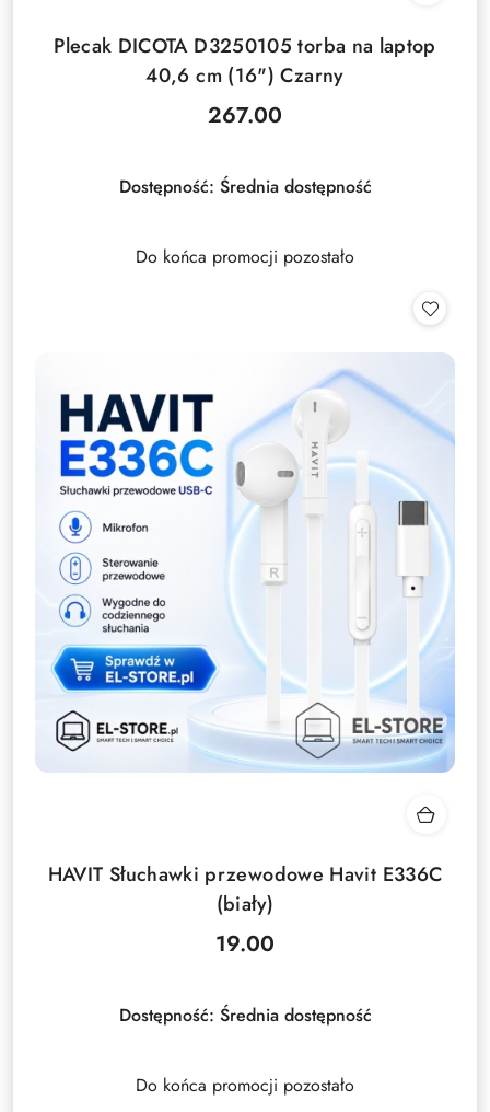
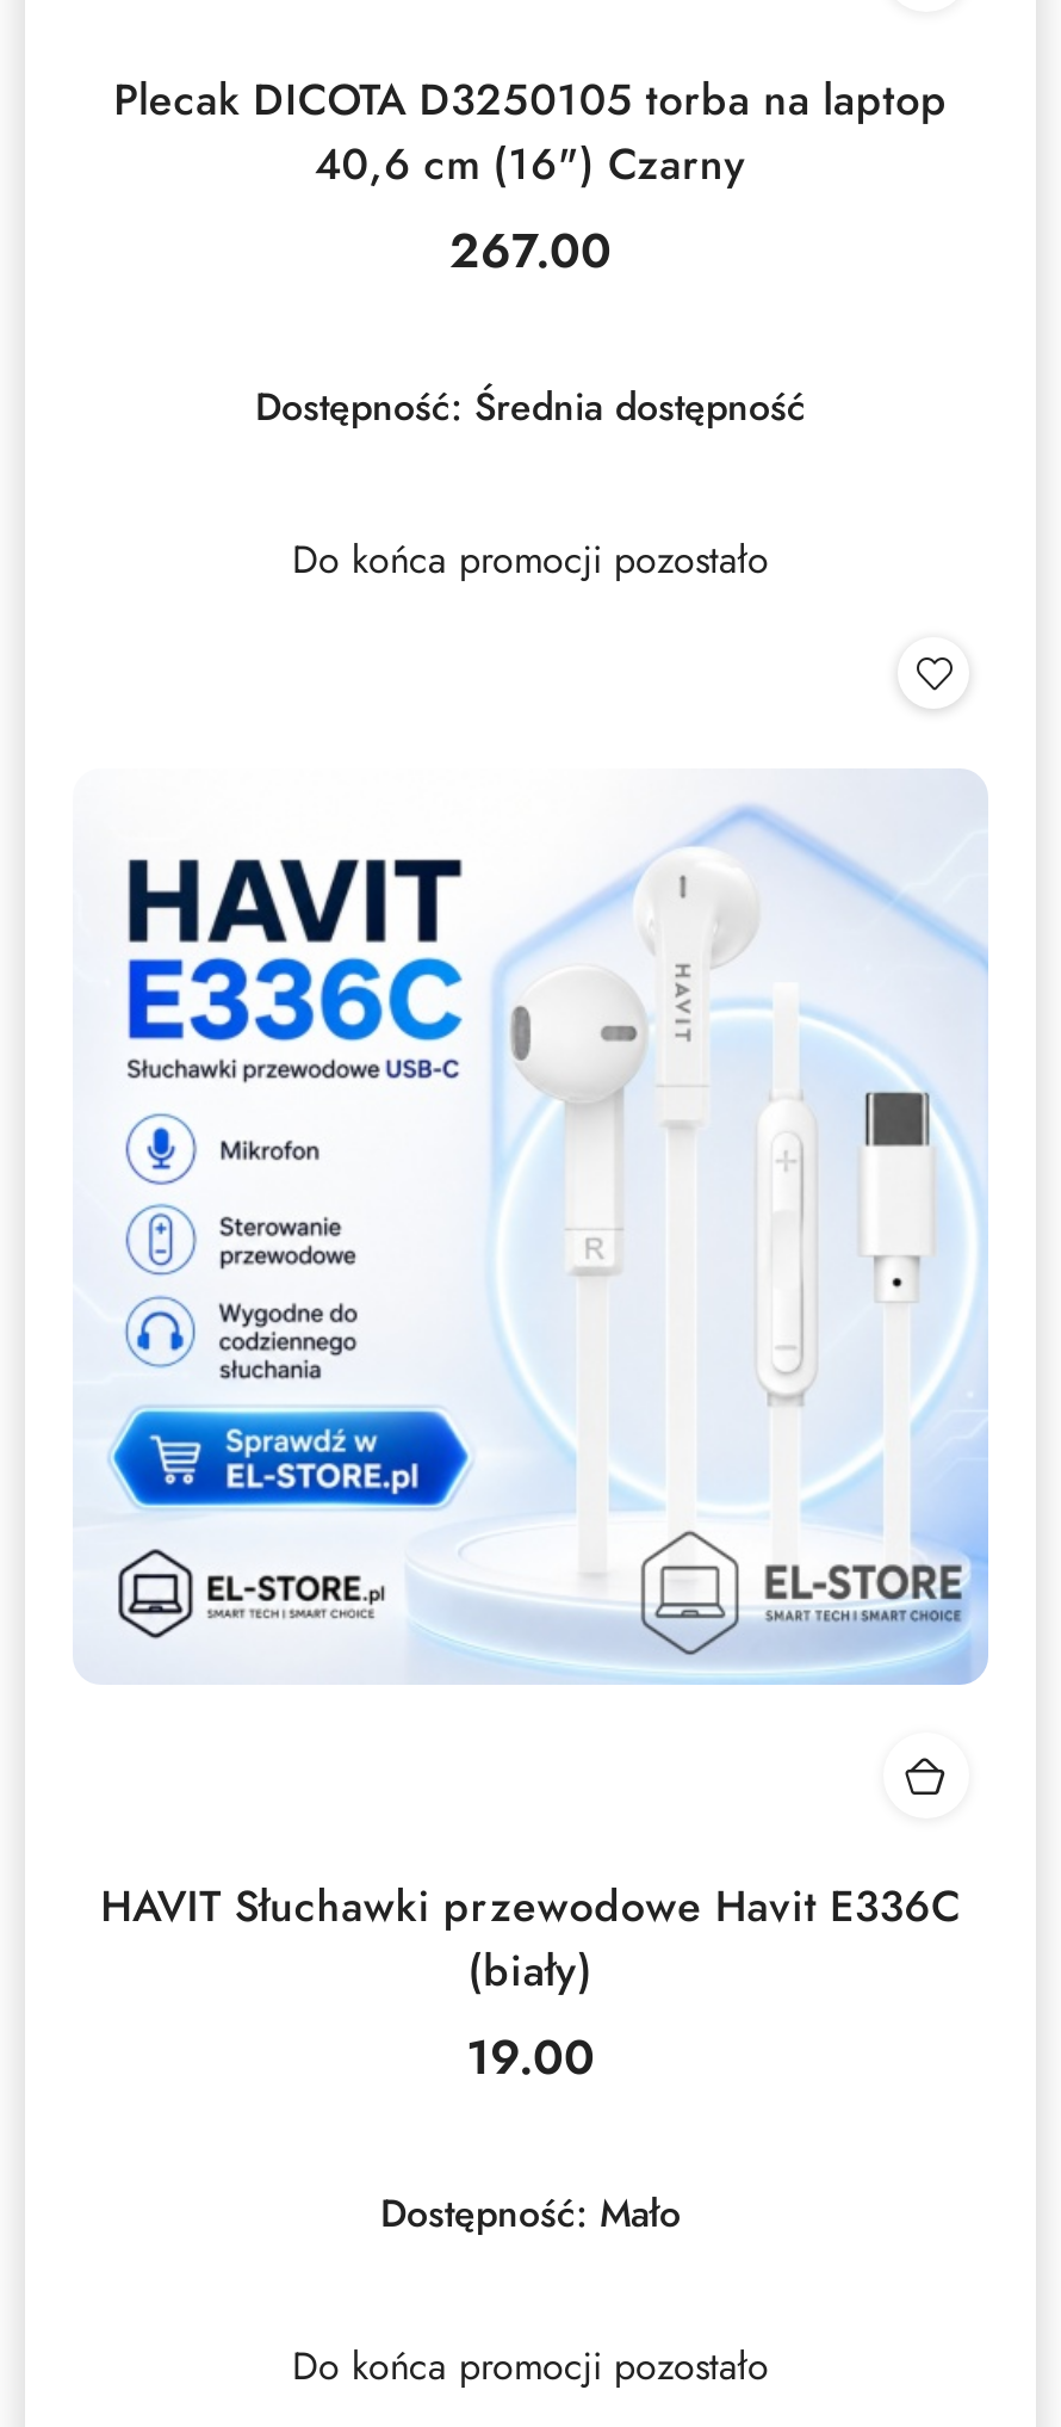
- Dostępność: Średnia dostępność
+ Dostępność: Mało
